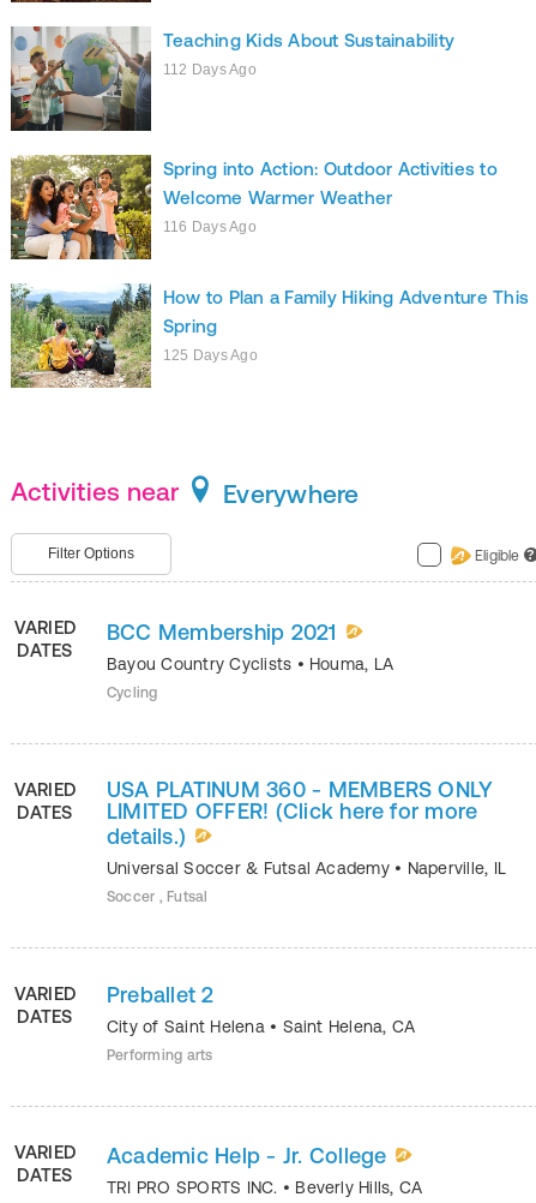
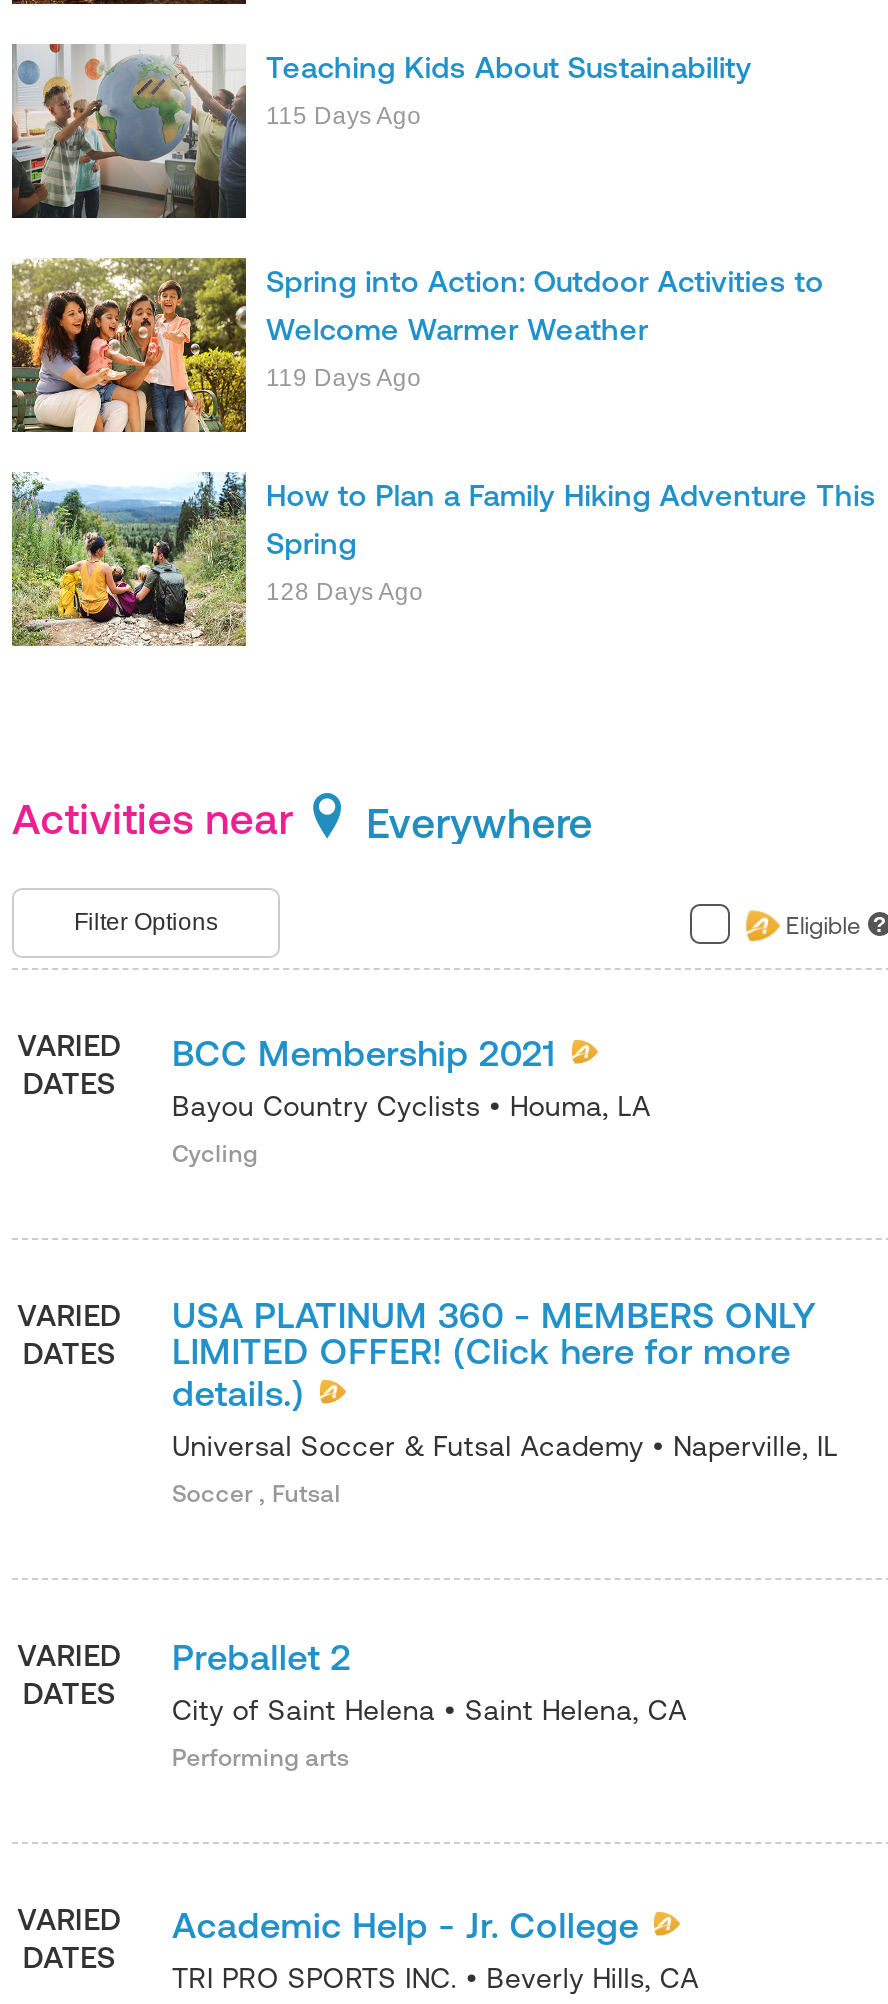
- 112 Days Ago
+ 115 Days Ago

- 116 Days Ago
+ 119 Days Ago

- 125 Days Ago
+ 128 Days Ago
